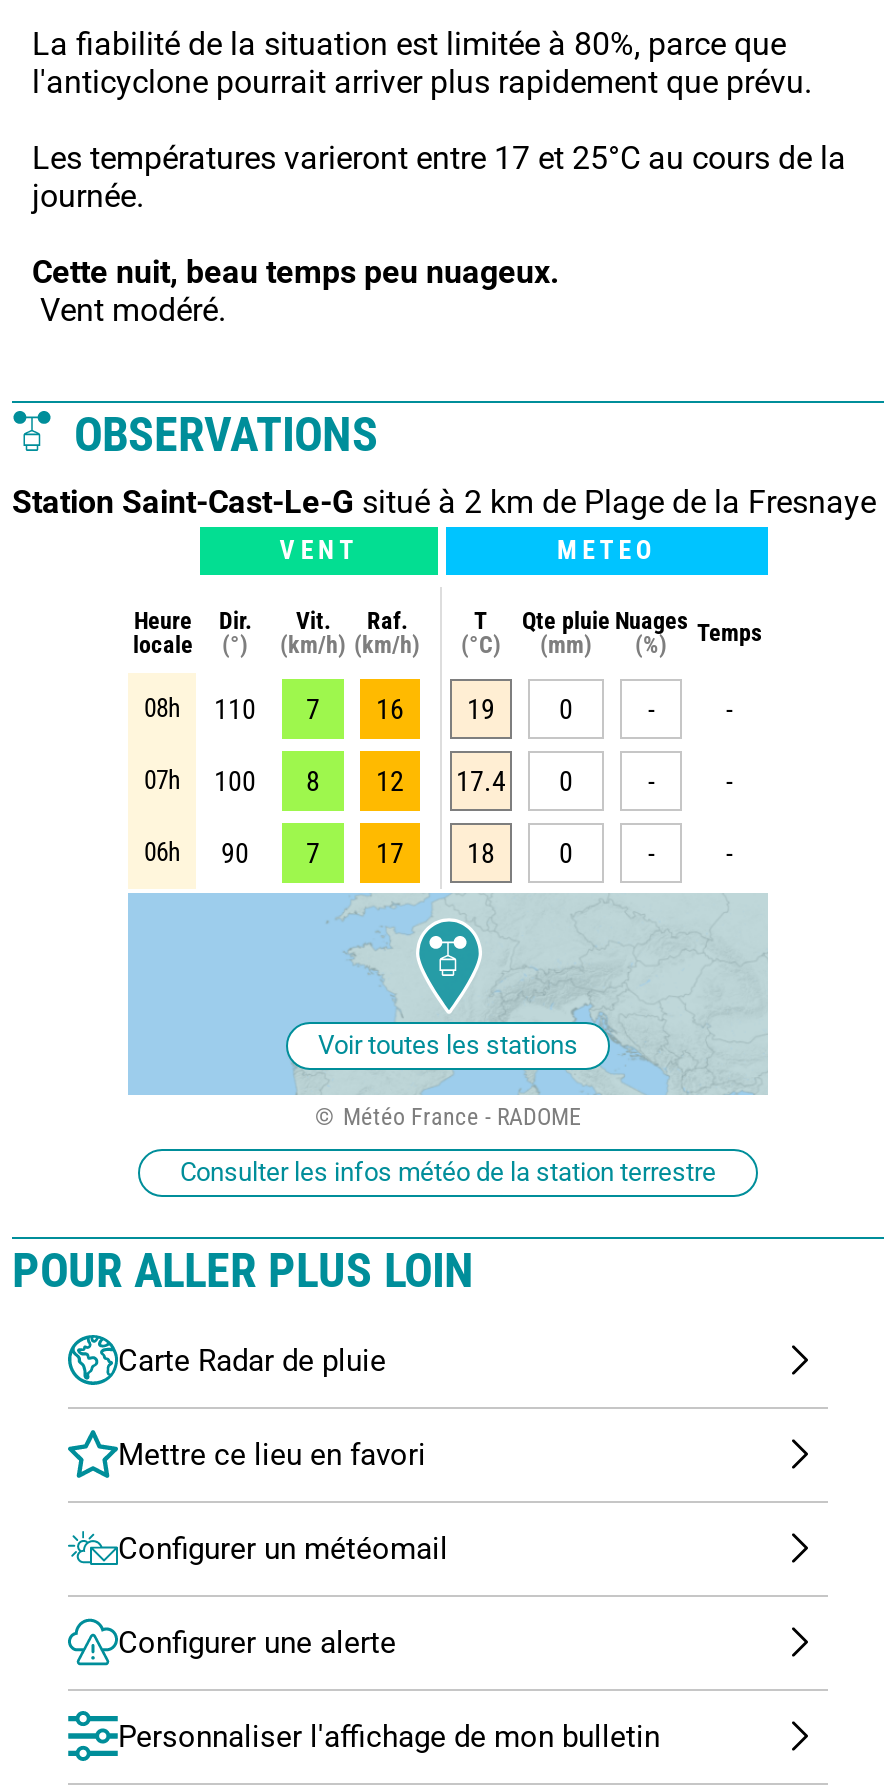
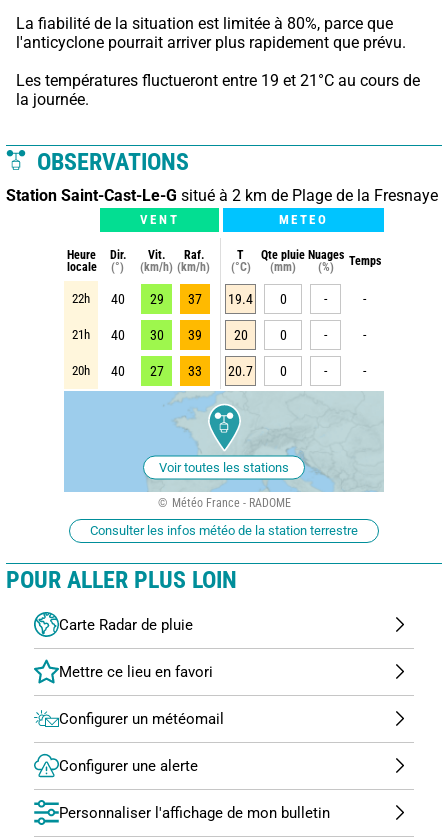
- Les températures varieront entre 17 et 25°C au cours de la
- journée.
- Cette nuit, beau temps peu nuageux.
- Vent modéré.
+ Les températures fluctueront entre 19 et 21°C au cours de
+ la journée.

- 08h
- 110
- 7
- 16
- 19
+ 22h
+ 40
+ 29
+ 37
+ 19.4

- 07h
- 100
- 8
- 12
- 17.4
+ 21h
+ 40
+ 30
+ 39
+ 20

- 06h
- 90
- 7
- 17
- 18
+ 20h
+ 40
+ 27
+ 33
+ 20.7
